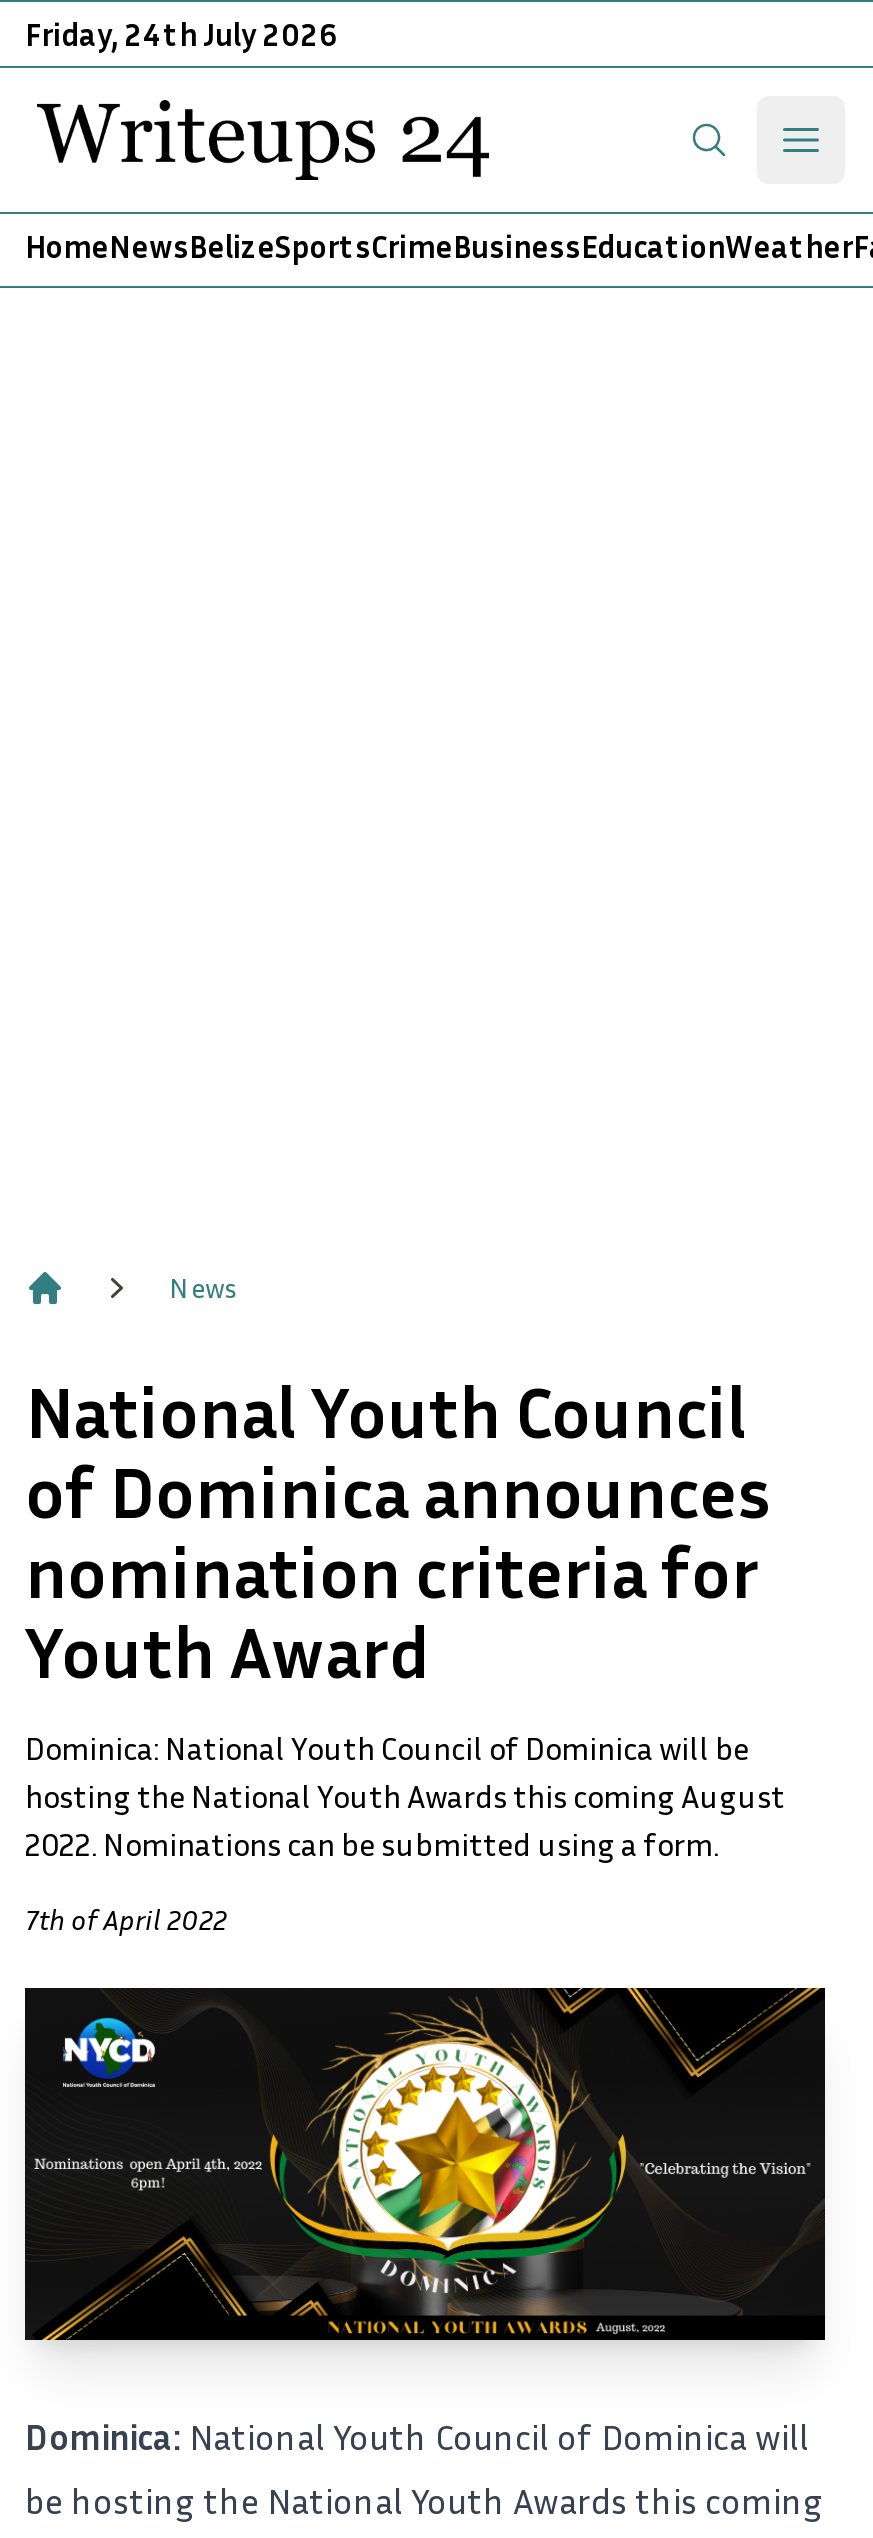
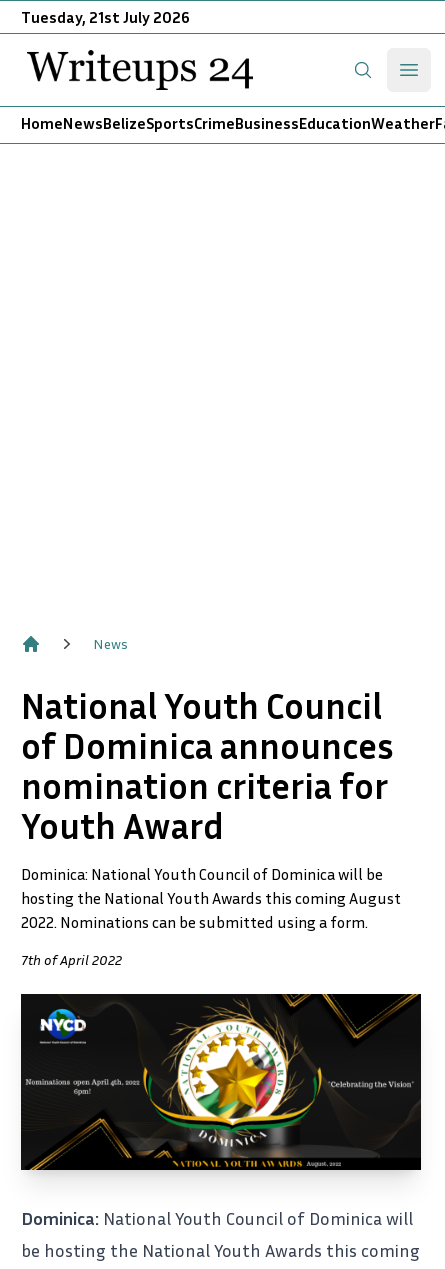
- Friday, 24th July 2026
+ Tuesday, 21st July 2026
